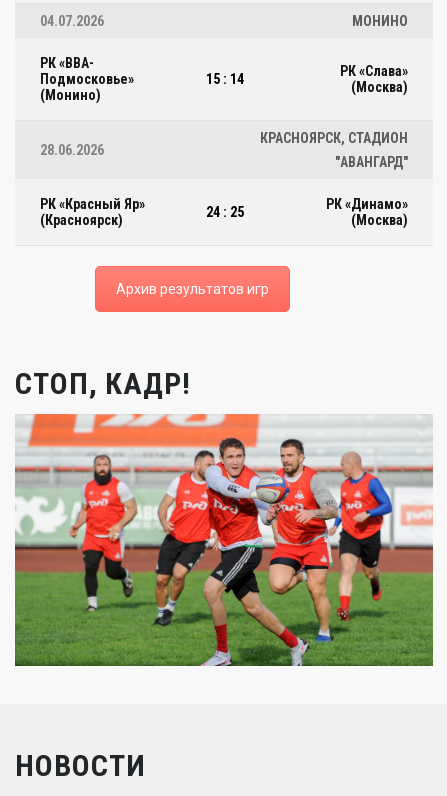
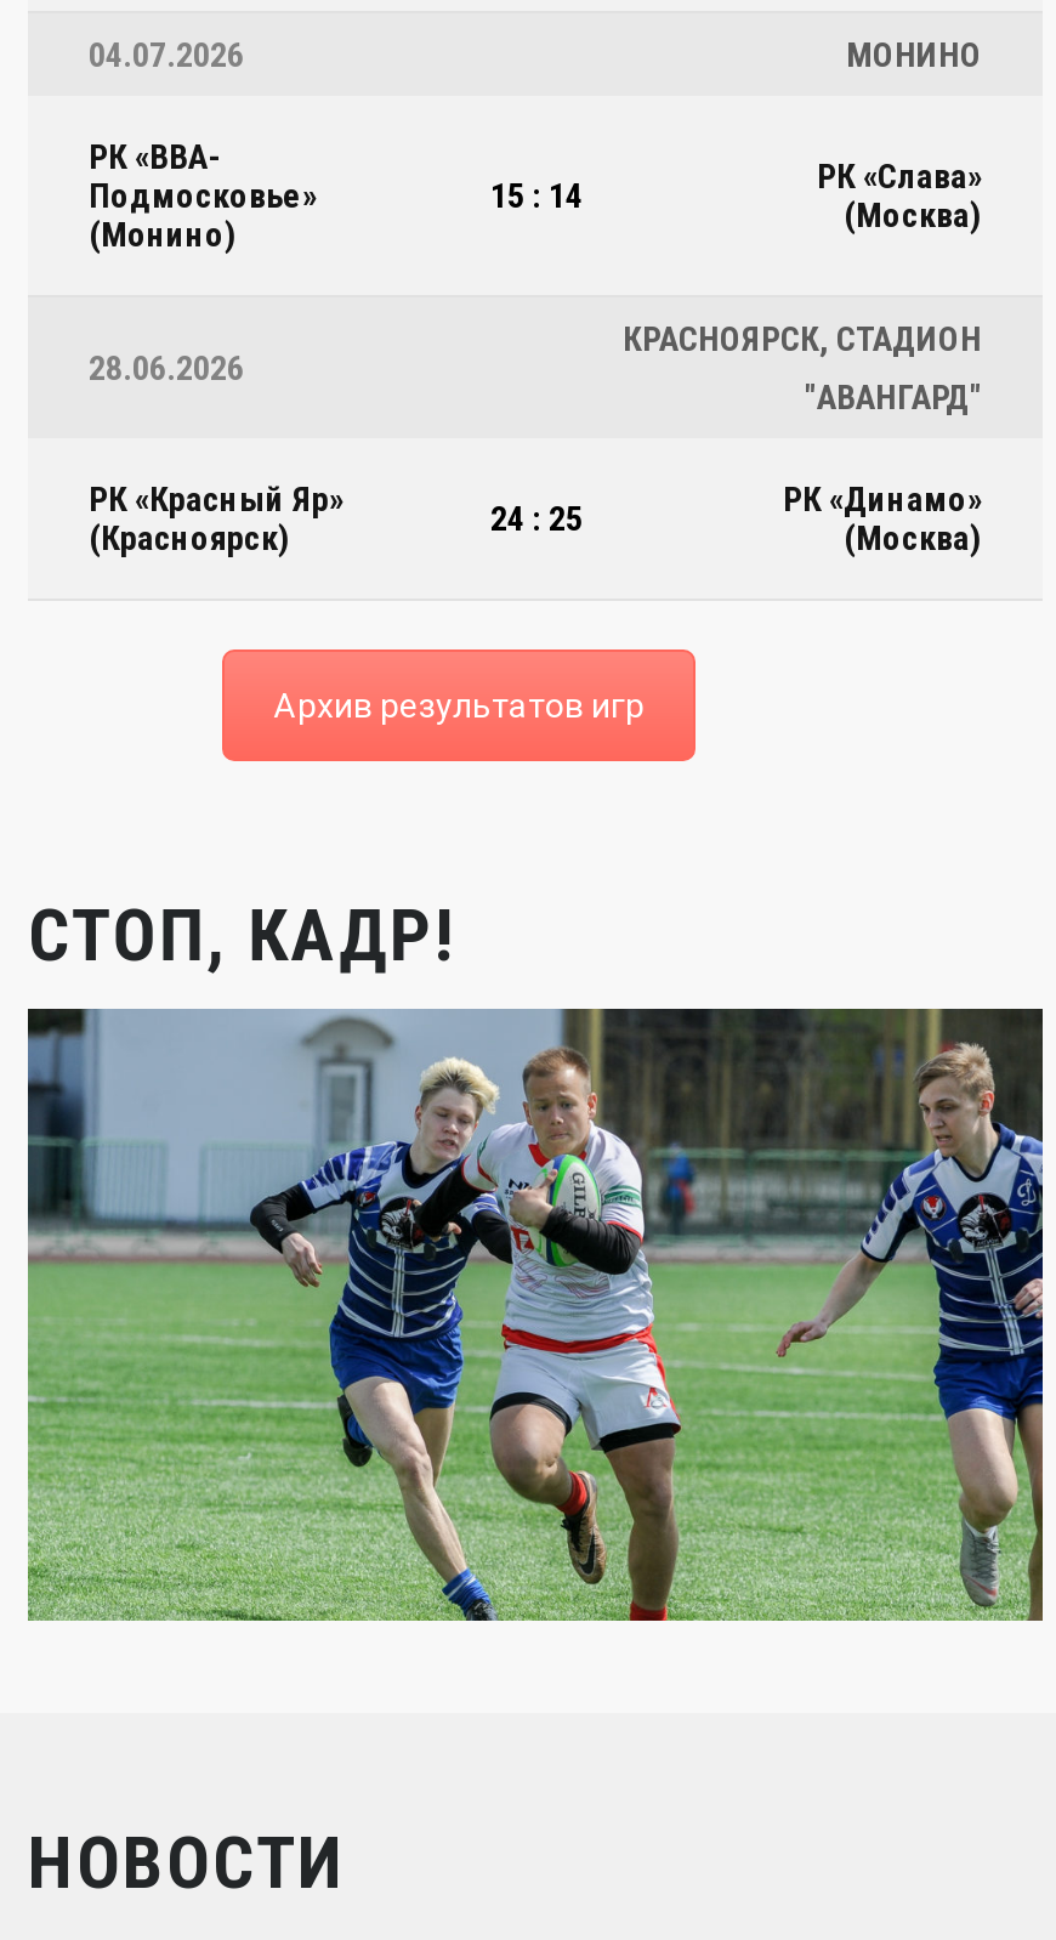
- [image]
+ [image]
